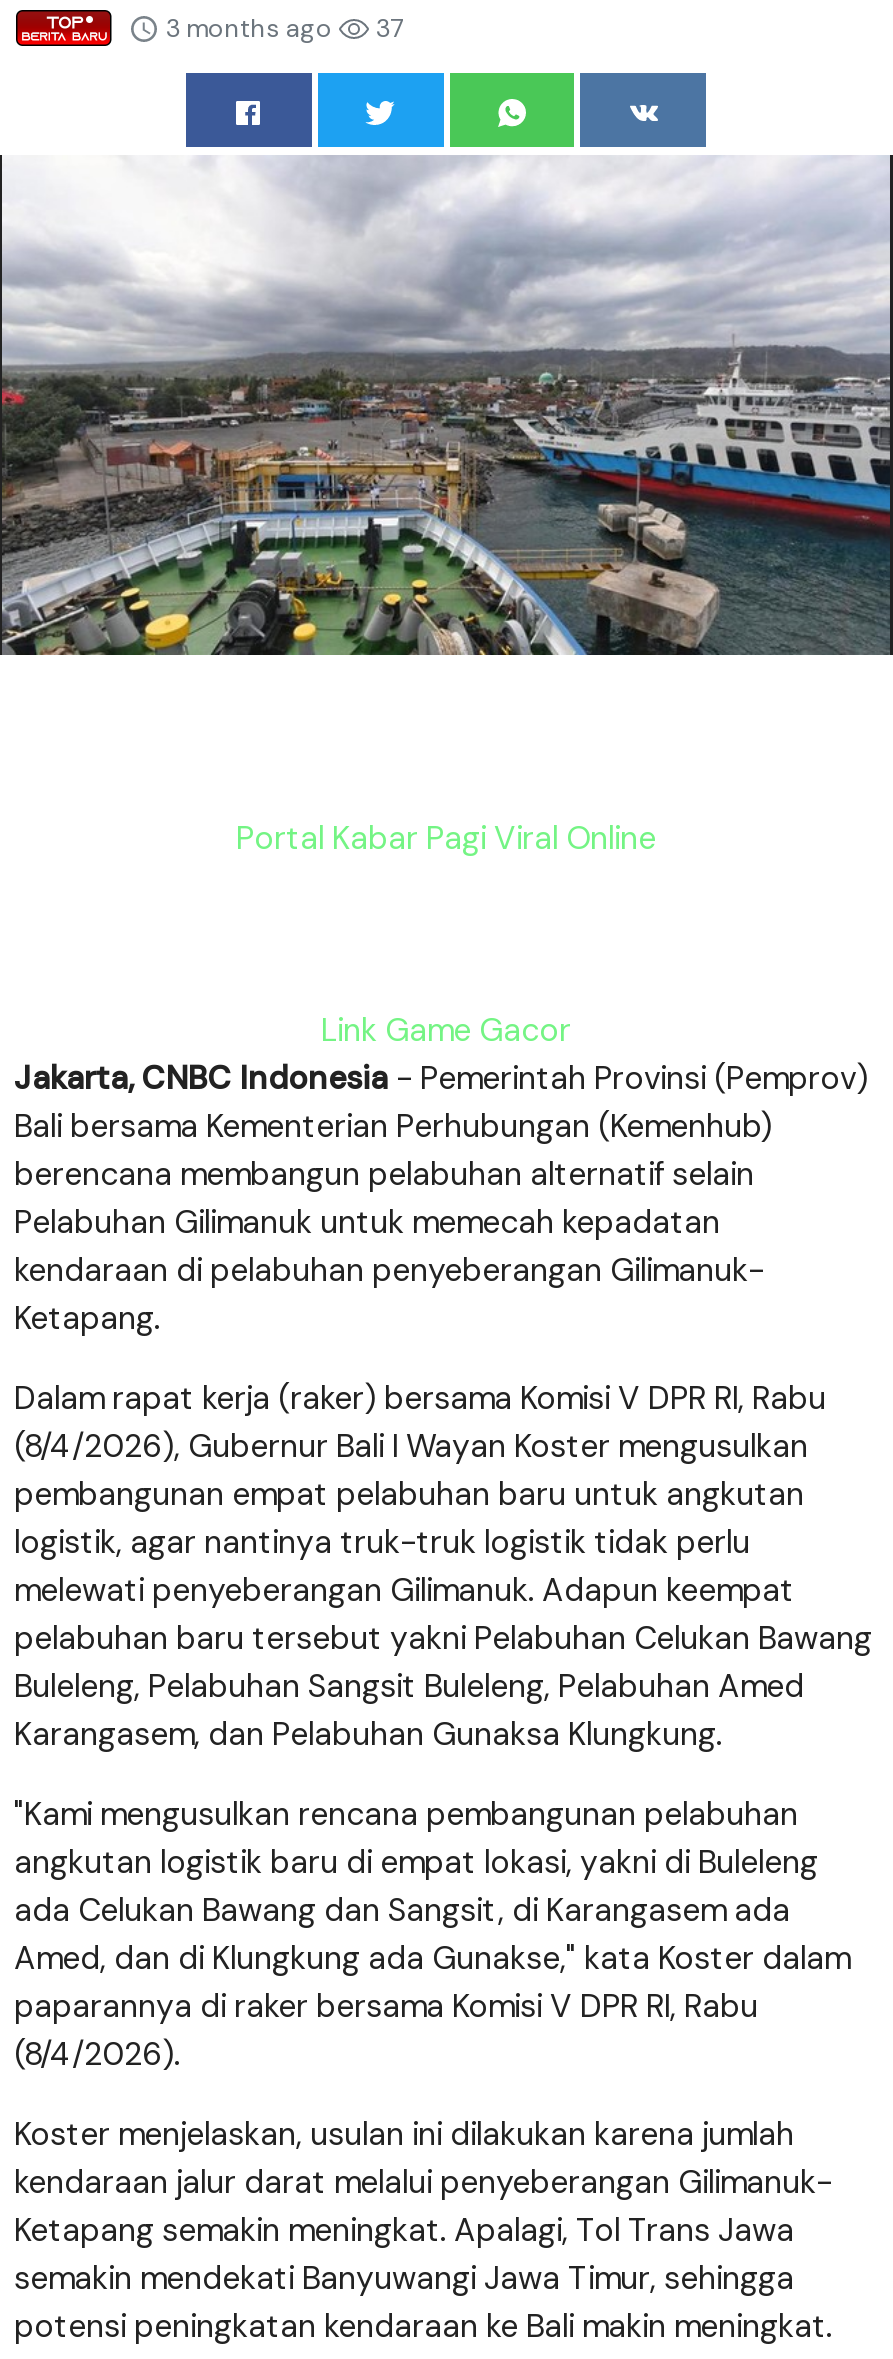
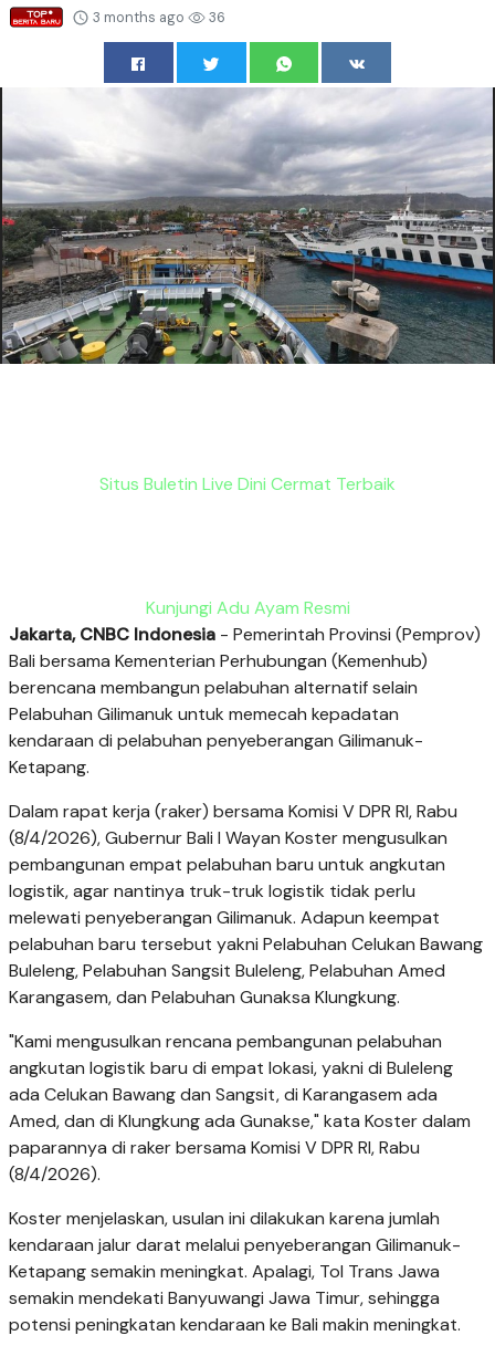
- 3 months ago 37
+ 3 months ago 36

- Portal Kabar Pagi Viral Online
+ Situs Buletin Live Dini Cermat Terbaik

- Link Game Gacor
+ Kunjungi Adu Ayam Resmi
